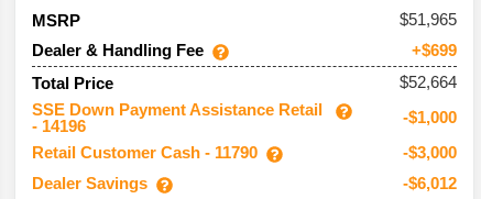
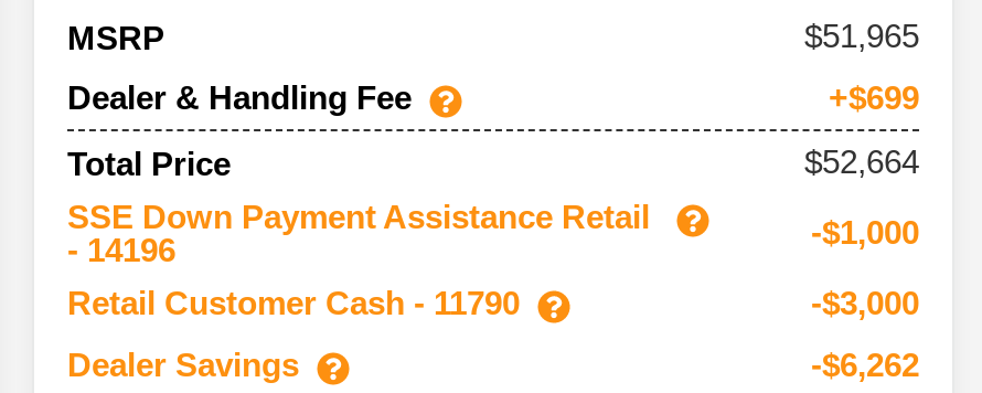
- -$6,012
+ -$6,262
